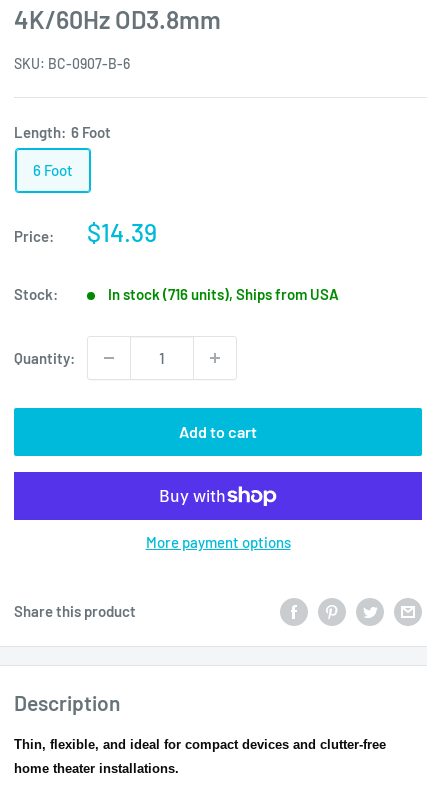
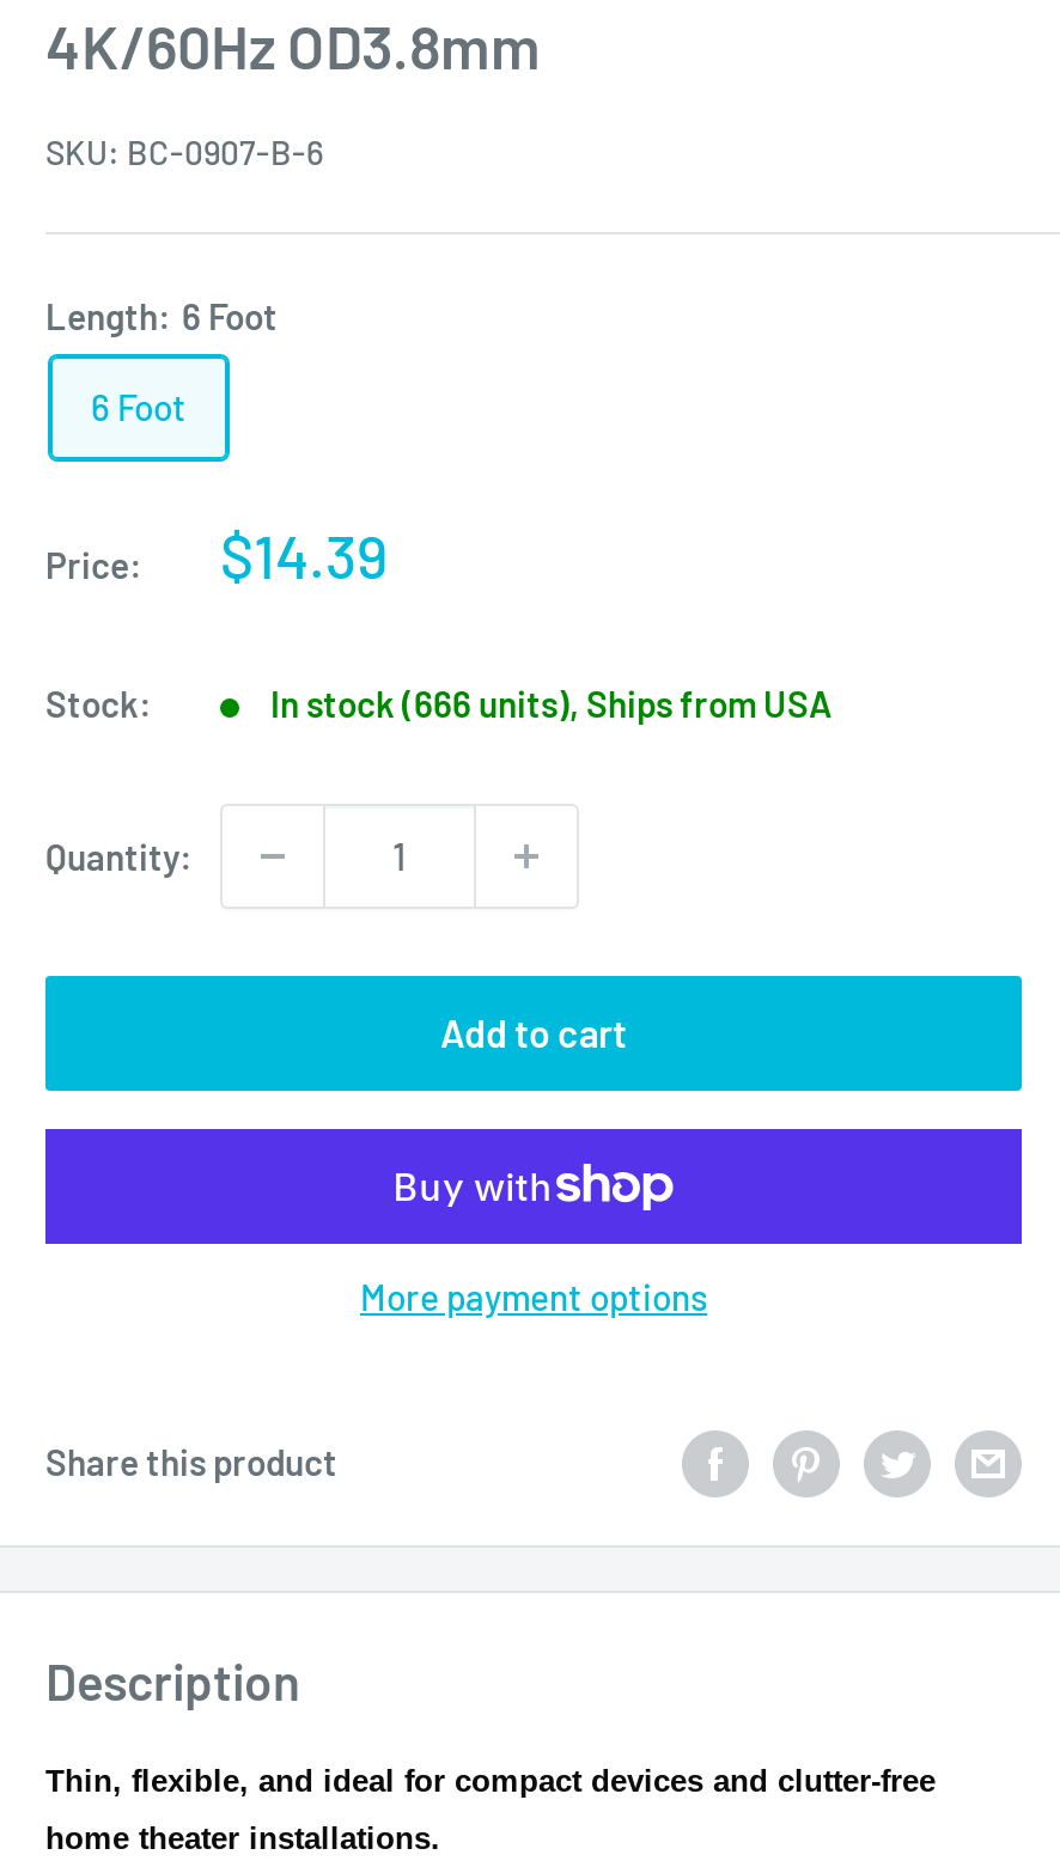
- In stock (716 units), Ships from USA
+ In stock (666 units), Ships from USA
